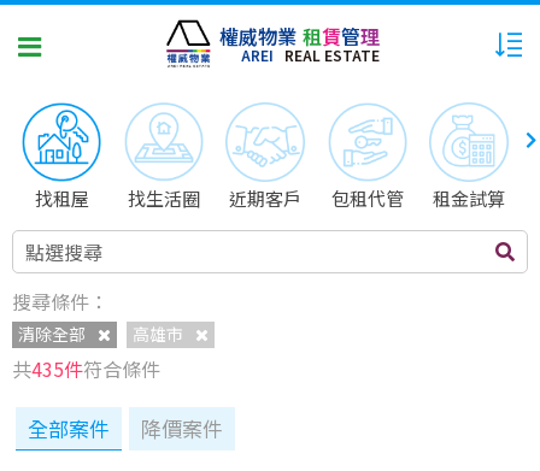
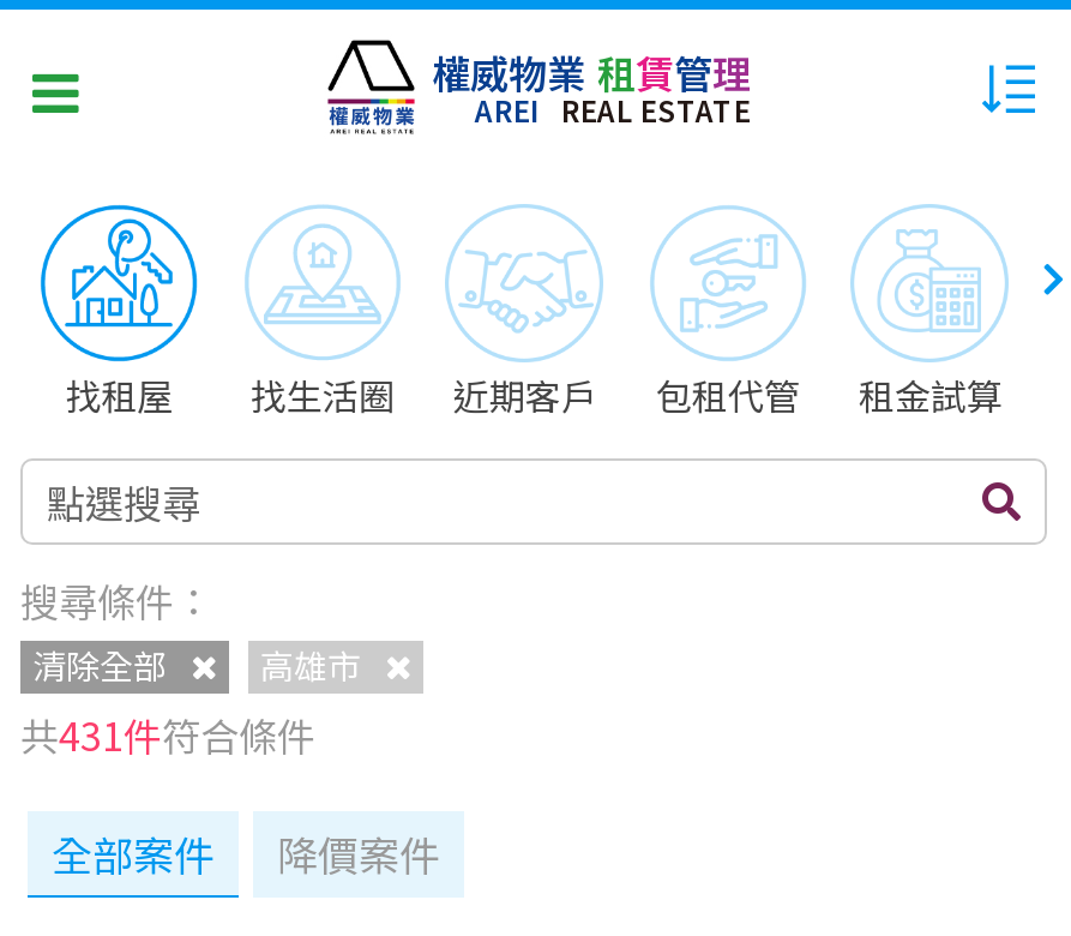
- 共435件符合條件
+ 共431件符合條件
